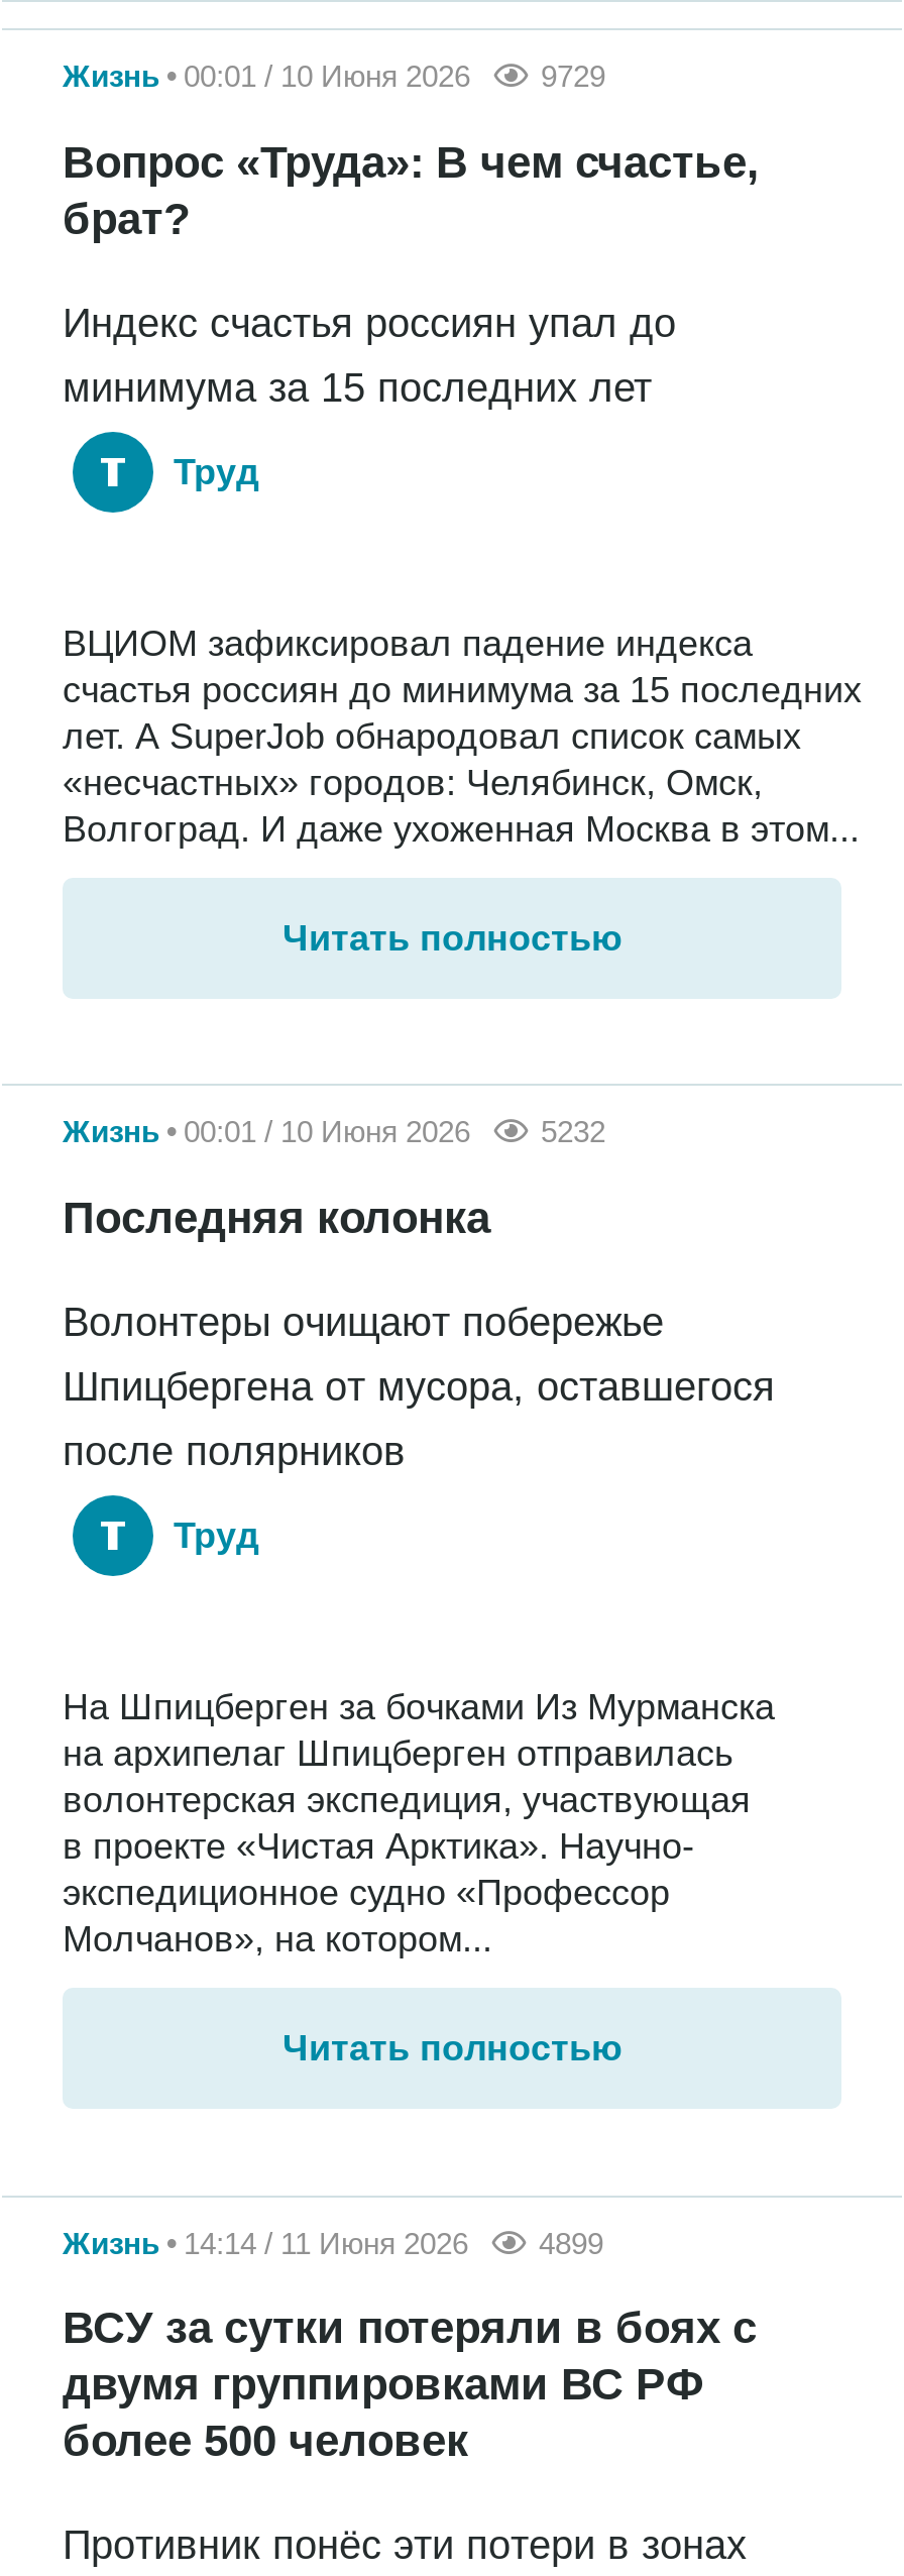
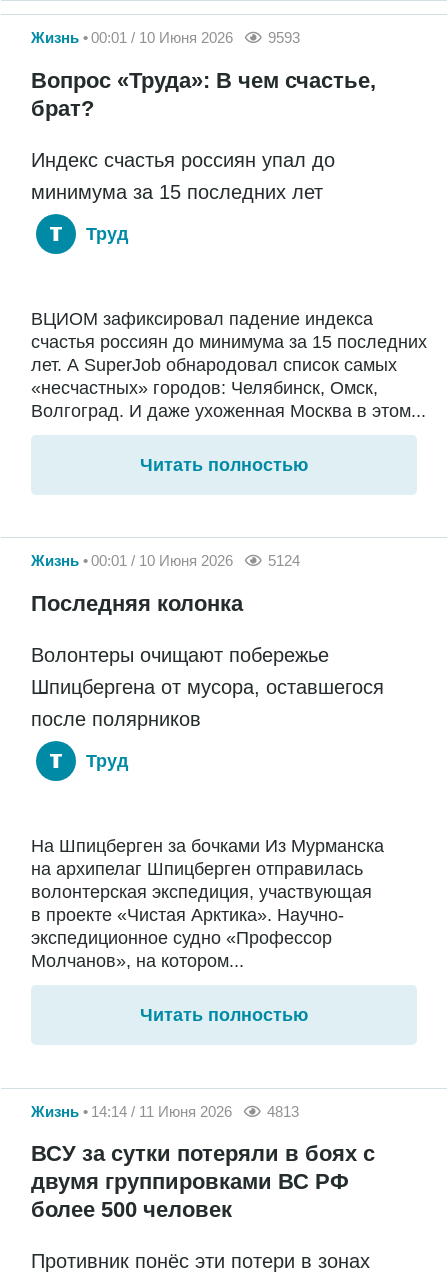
- 9729
+ 9593

- 5232
+ 5124

- 4899
+ 4813
